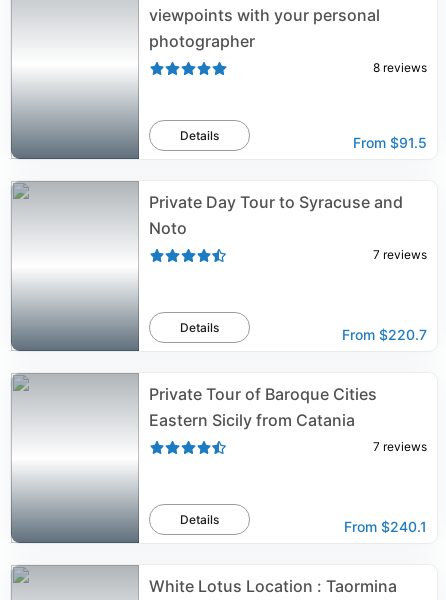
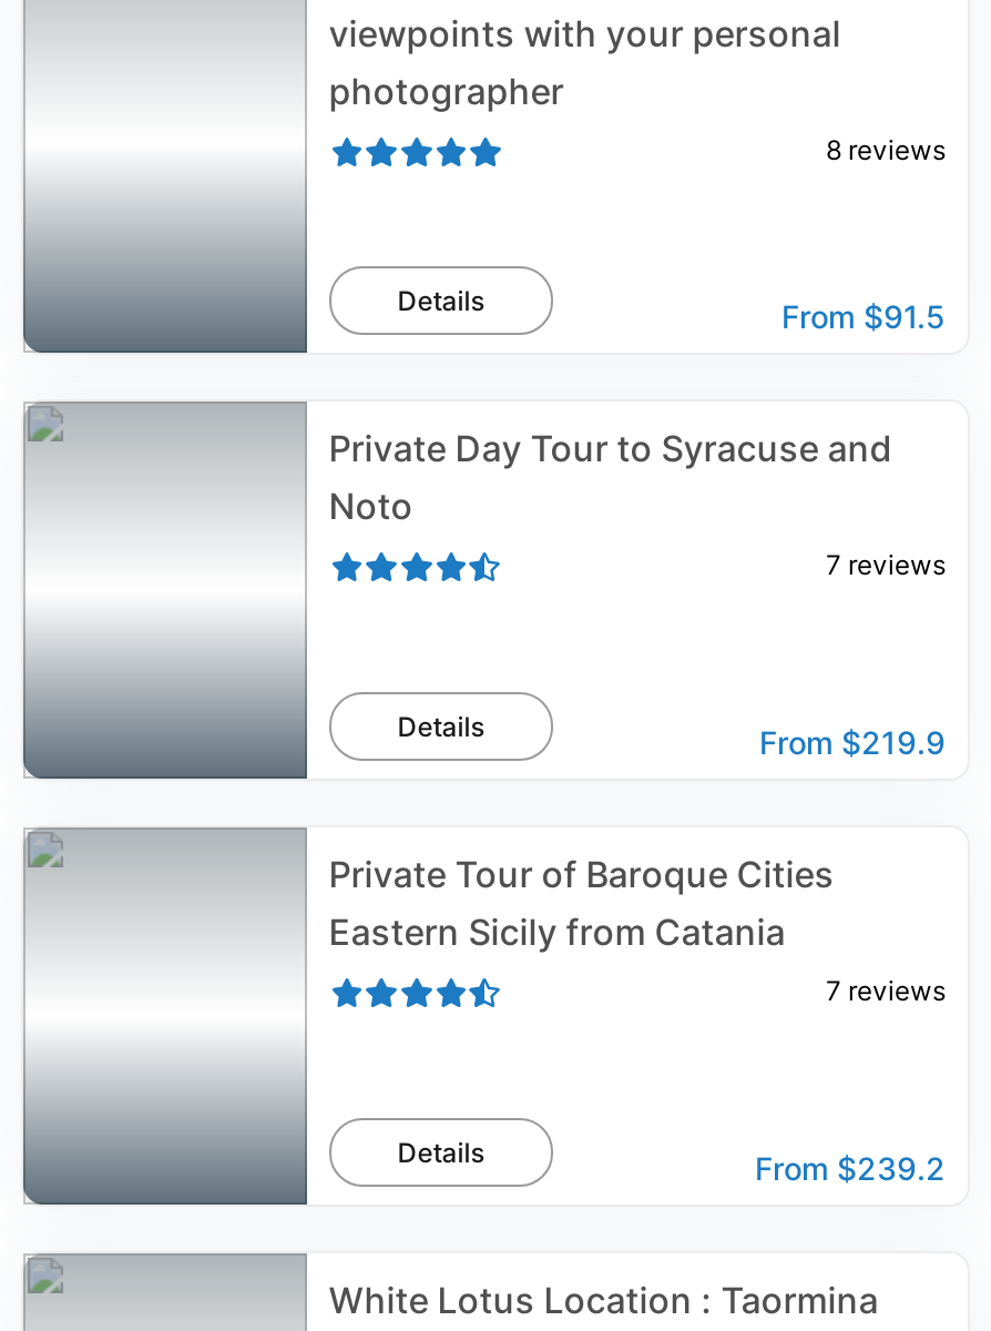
- From $220.7
+ From $219.9

- From $240.1
+ From $239.2
